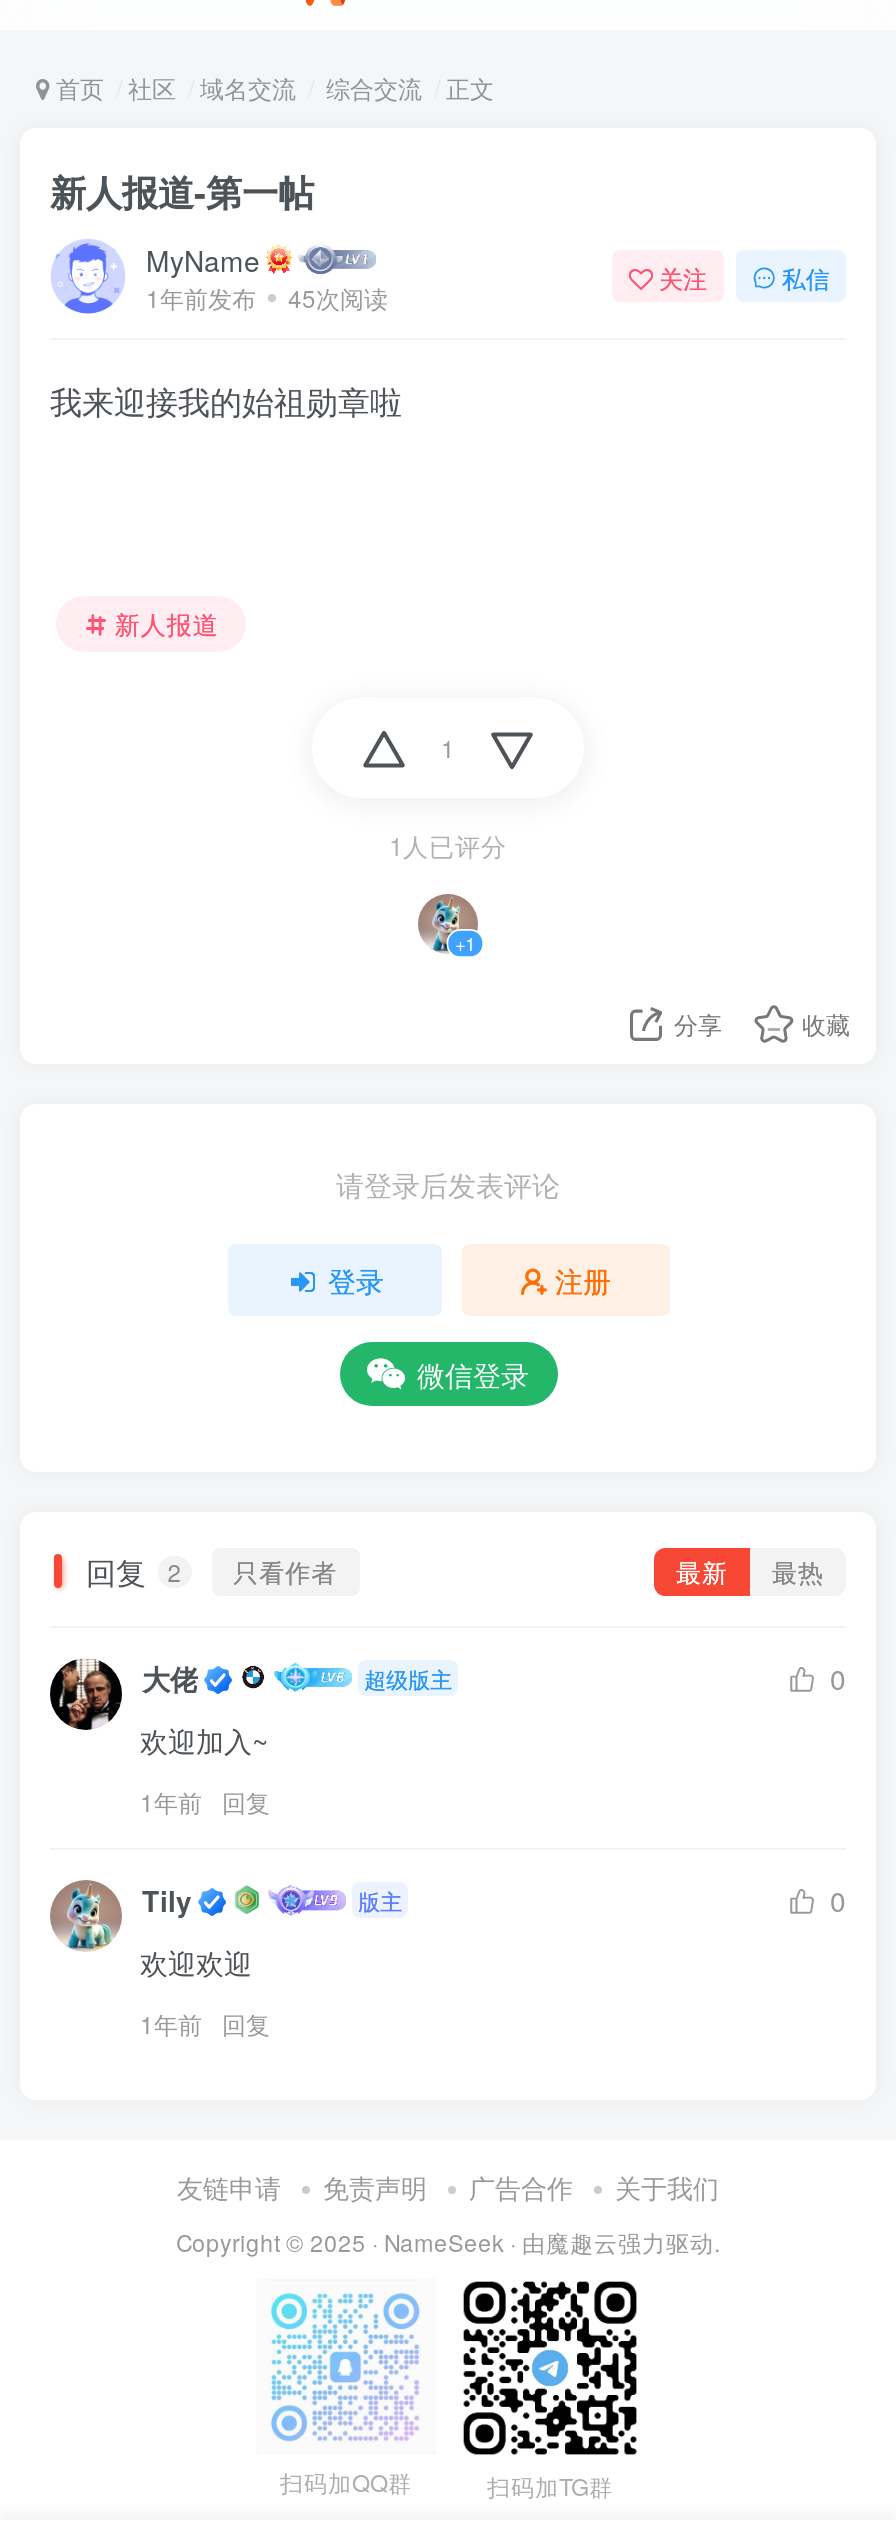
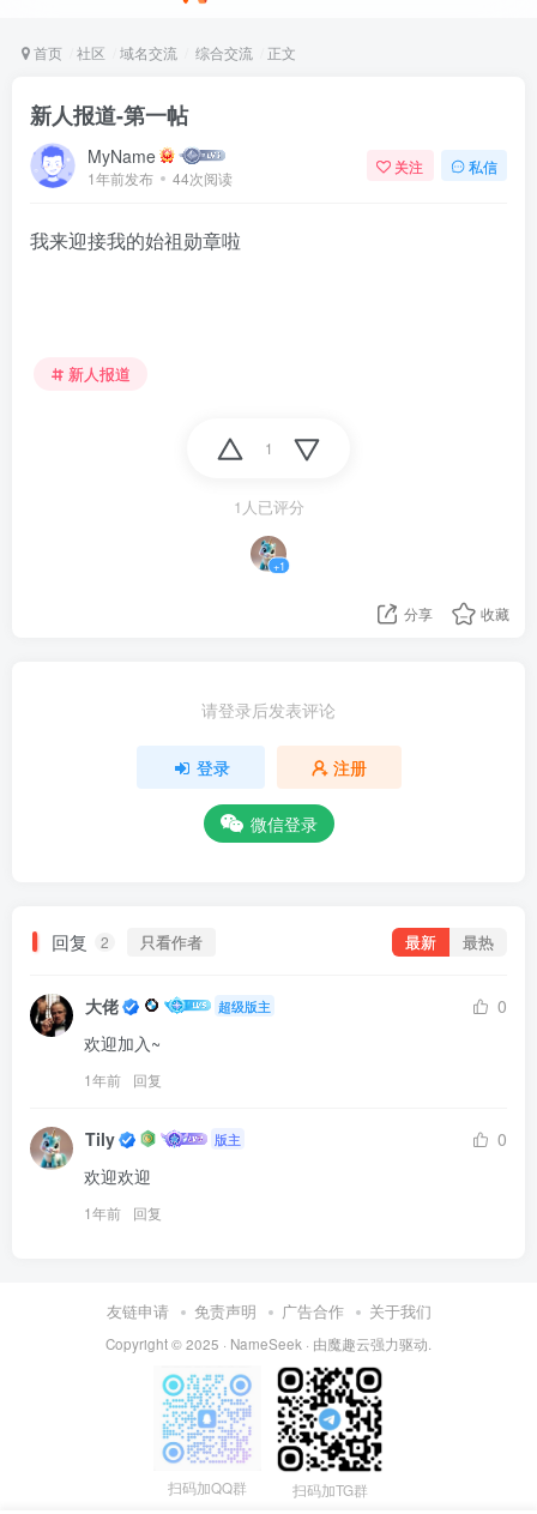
- 1年前发布 45次阅读
+ 1年前发布 44次阅读
